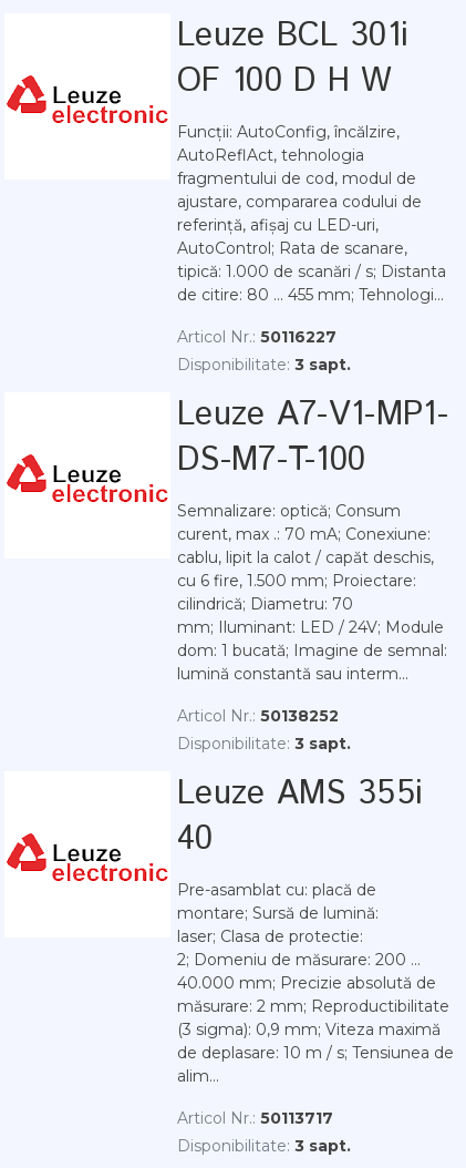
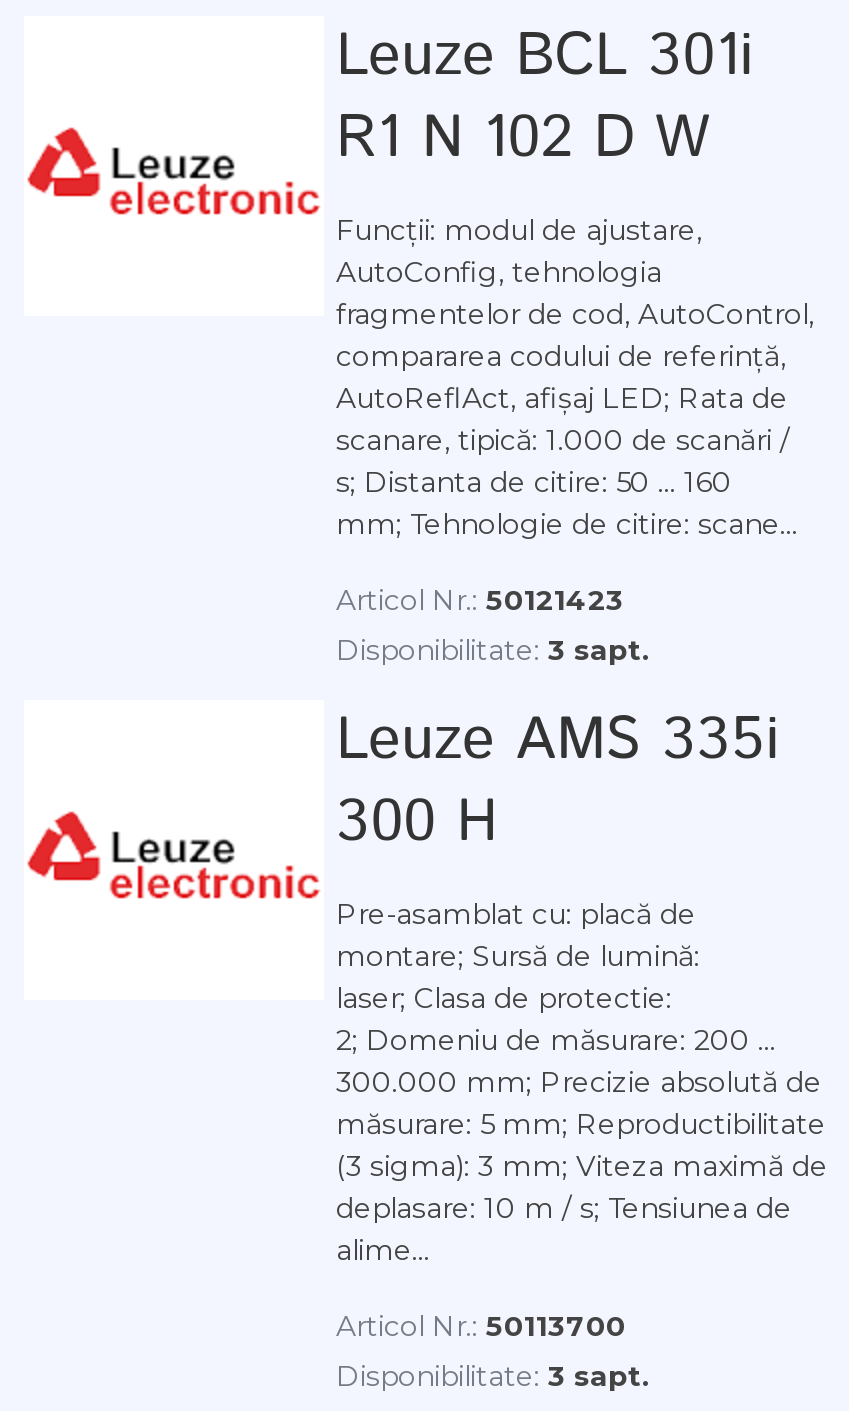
- OF 100 D H W
- Funcții: AutoConfig, încălzire,
- AutoReflAct, tehnologia
- fragmentului de cod, modul de
- ajustare, compararea codului de
- referință, afișaj cu LED-uri,
- AutoControl; Rata de scanare,
- tipică: 1.000 de scanări / s; Distanta
- de citire: 80 ... 455 mm; Tehnologi...
+ R1 N 102 D W
+ Funcții: modul de ajustare,
+ AutoConfig, tehnologia
+ fragmentelor de cod, AutoControl,
+ compararea codului de referință,
+ AutoReflAct, afișaj LED; Rata de
+ scanare, tipică: 1.000 de scanări /
+ s; Distanta de citire: 50 ... 160
+ mm; Tehnologie de citire: scane...

- Articol Nr.: 50116227
+ Articol Nr.: 50121423

- Leuze A7-V1-MP1-
- DS-M7-T-100
- Semnalizare: optică; Consum
- curent, max .: 70 mA; Conexiune:
- cablu, lipit la calot / capăt deschis,
- cu 6 fire, 1.500 mm; Proiectare:
- cilindrică; Diametru: 70
- mm; Iluminant: LED / 24V; Module
- dom: 1 bucată; Imagine de semnal:
- lumină constantă sau interm...
- Articol Nr.: 50138252
- Disponibilitate: 3 sapt.
- Leuze AMS 355i
- 40
+ Leuze AMS 335i
+ 300 H

- 40.000 mm; Precizie absolută de
- măsurare: 2 mm; Reproductibilitate
- (3 sigma): 0,9 mm; Viteza maximă
- de deplasare: 10 m / s; Tensiunea de
- alim...
+ 300.000 mm; Precizie absolută de
+ măsurare: 5 mm; Reproductibilitate
+ (3 sigma): 3 mm; Viteza maximă de
+ deplasare: 10 m / s; Tensiunea de
+ alime...

- Articol Nr.: 50113717
+ Articol Nr.: 50113700
